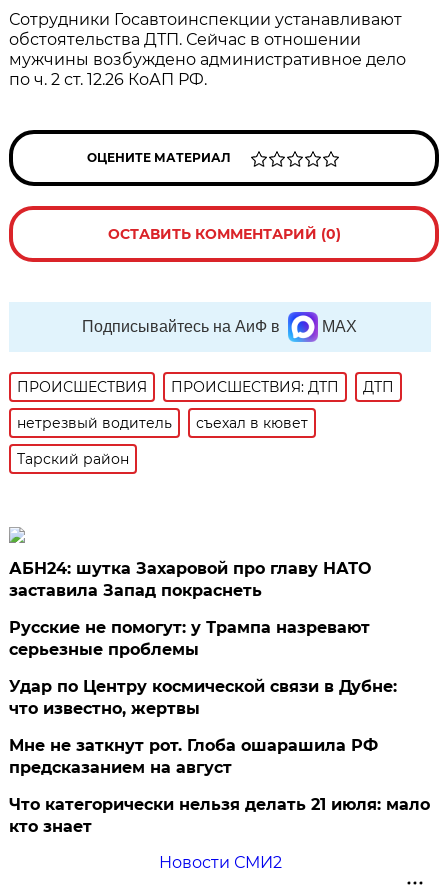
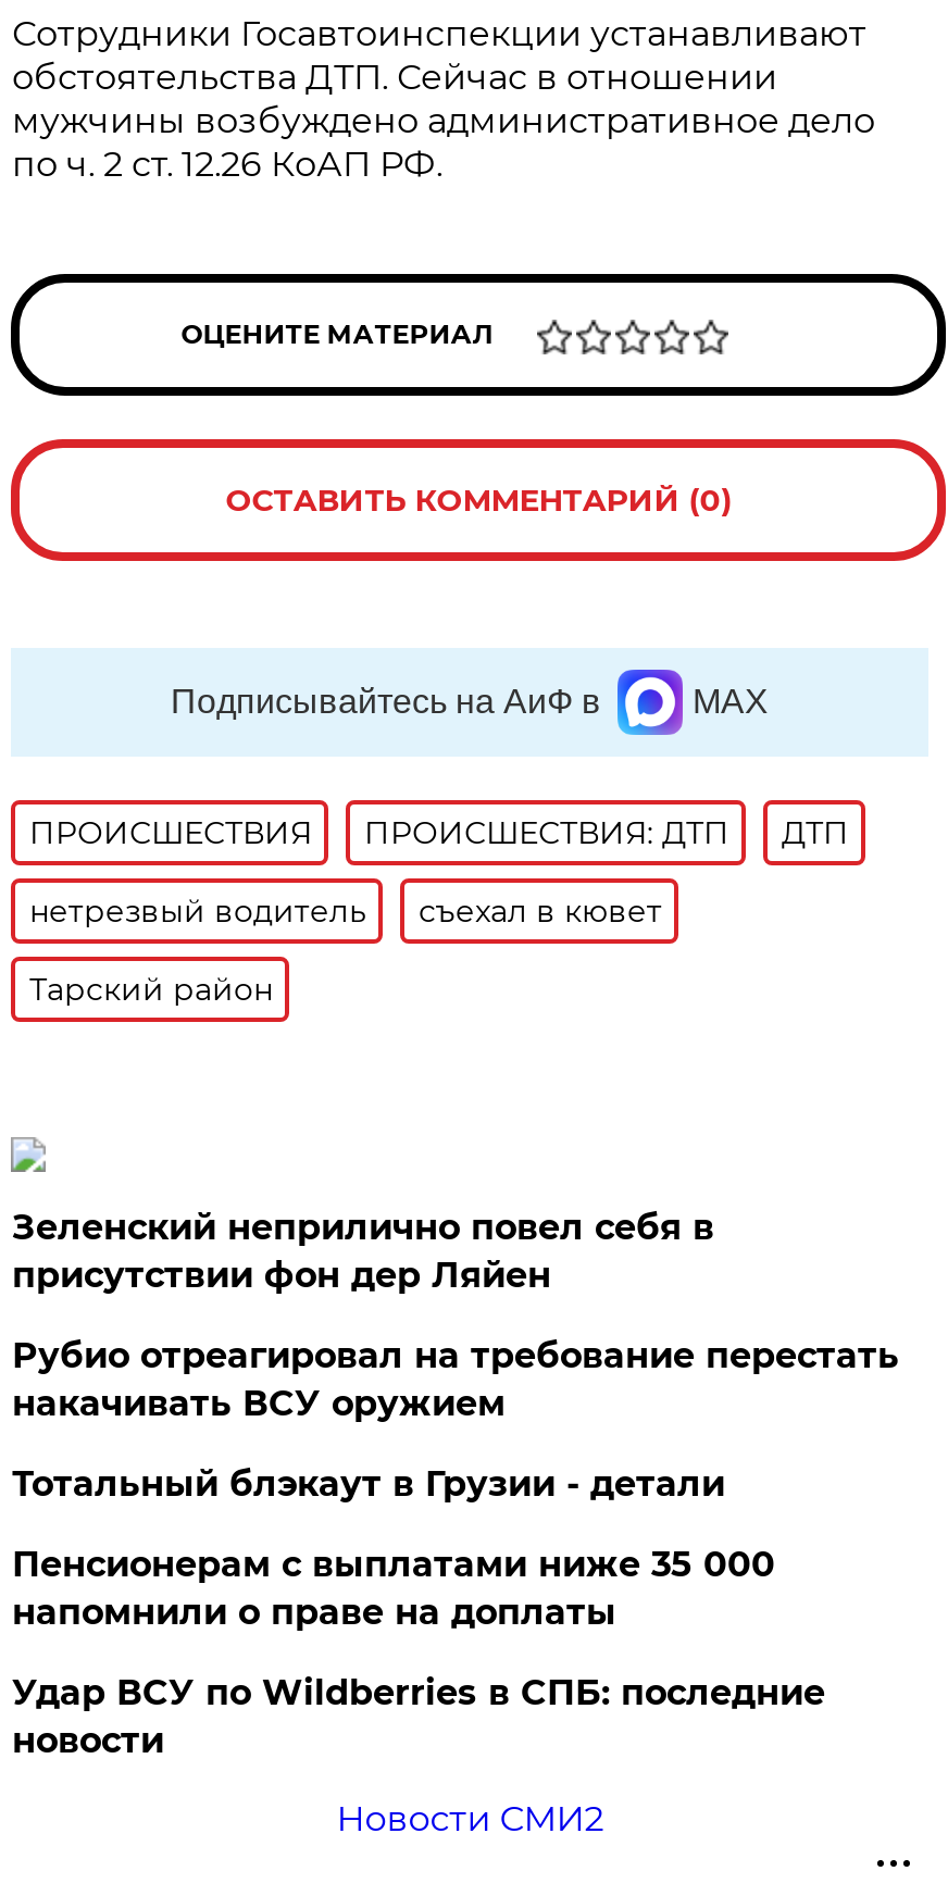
- АБН24: шутка Захаровой про главу НАТО
- заставила Запад покраснеть
+ Зеленский неприлично повел cебя в
+ присутствии фон дер Ляйен

- Русские не помогут: у Трампа назревают
- серьезные проблемы
+ Рубио отреагировал на требование перестать
+ накачивать ВСУ оружием

- Удар по Центру космической связи в Дубне:
- что известно, жертвы
+ Тотальный блэкаут в Грузии - детали

- Мне не заткнут рот. Глоба ошарашила РФ
- предсказанием на август
+ Пенсионерам с выплатами ниже 35 000
+ напомнили о праве на доплаты

- Что категорически нельзя делать 21 июля: мало
- кто знает
+ Удар ВСУ по Wildberries в СПБ: последние
+ новости
